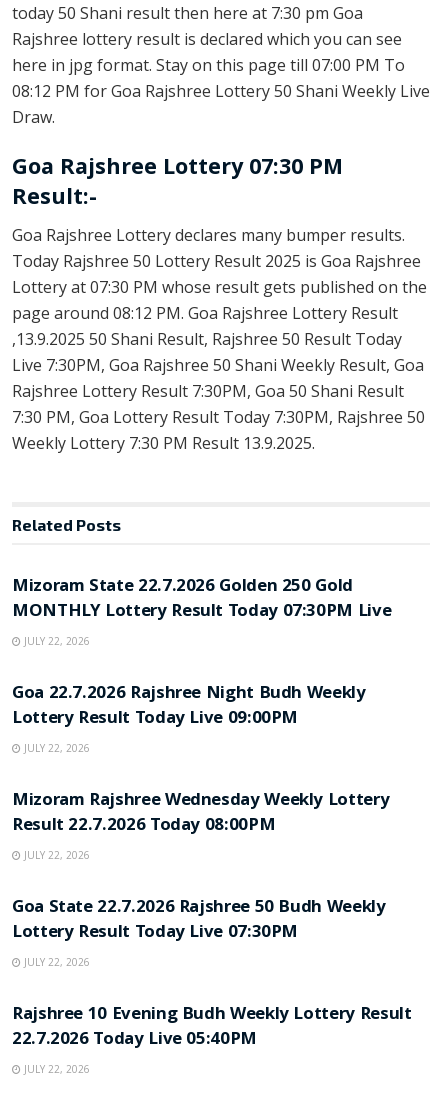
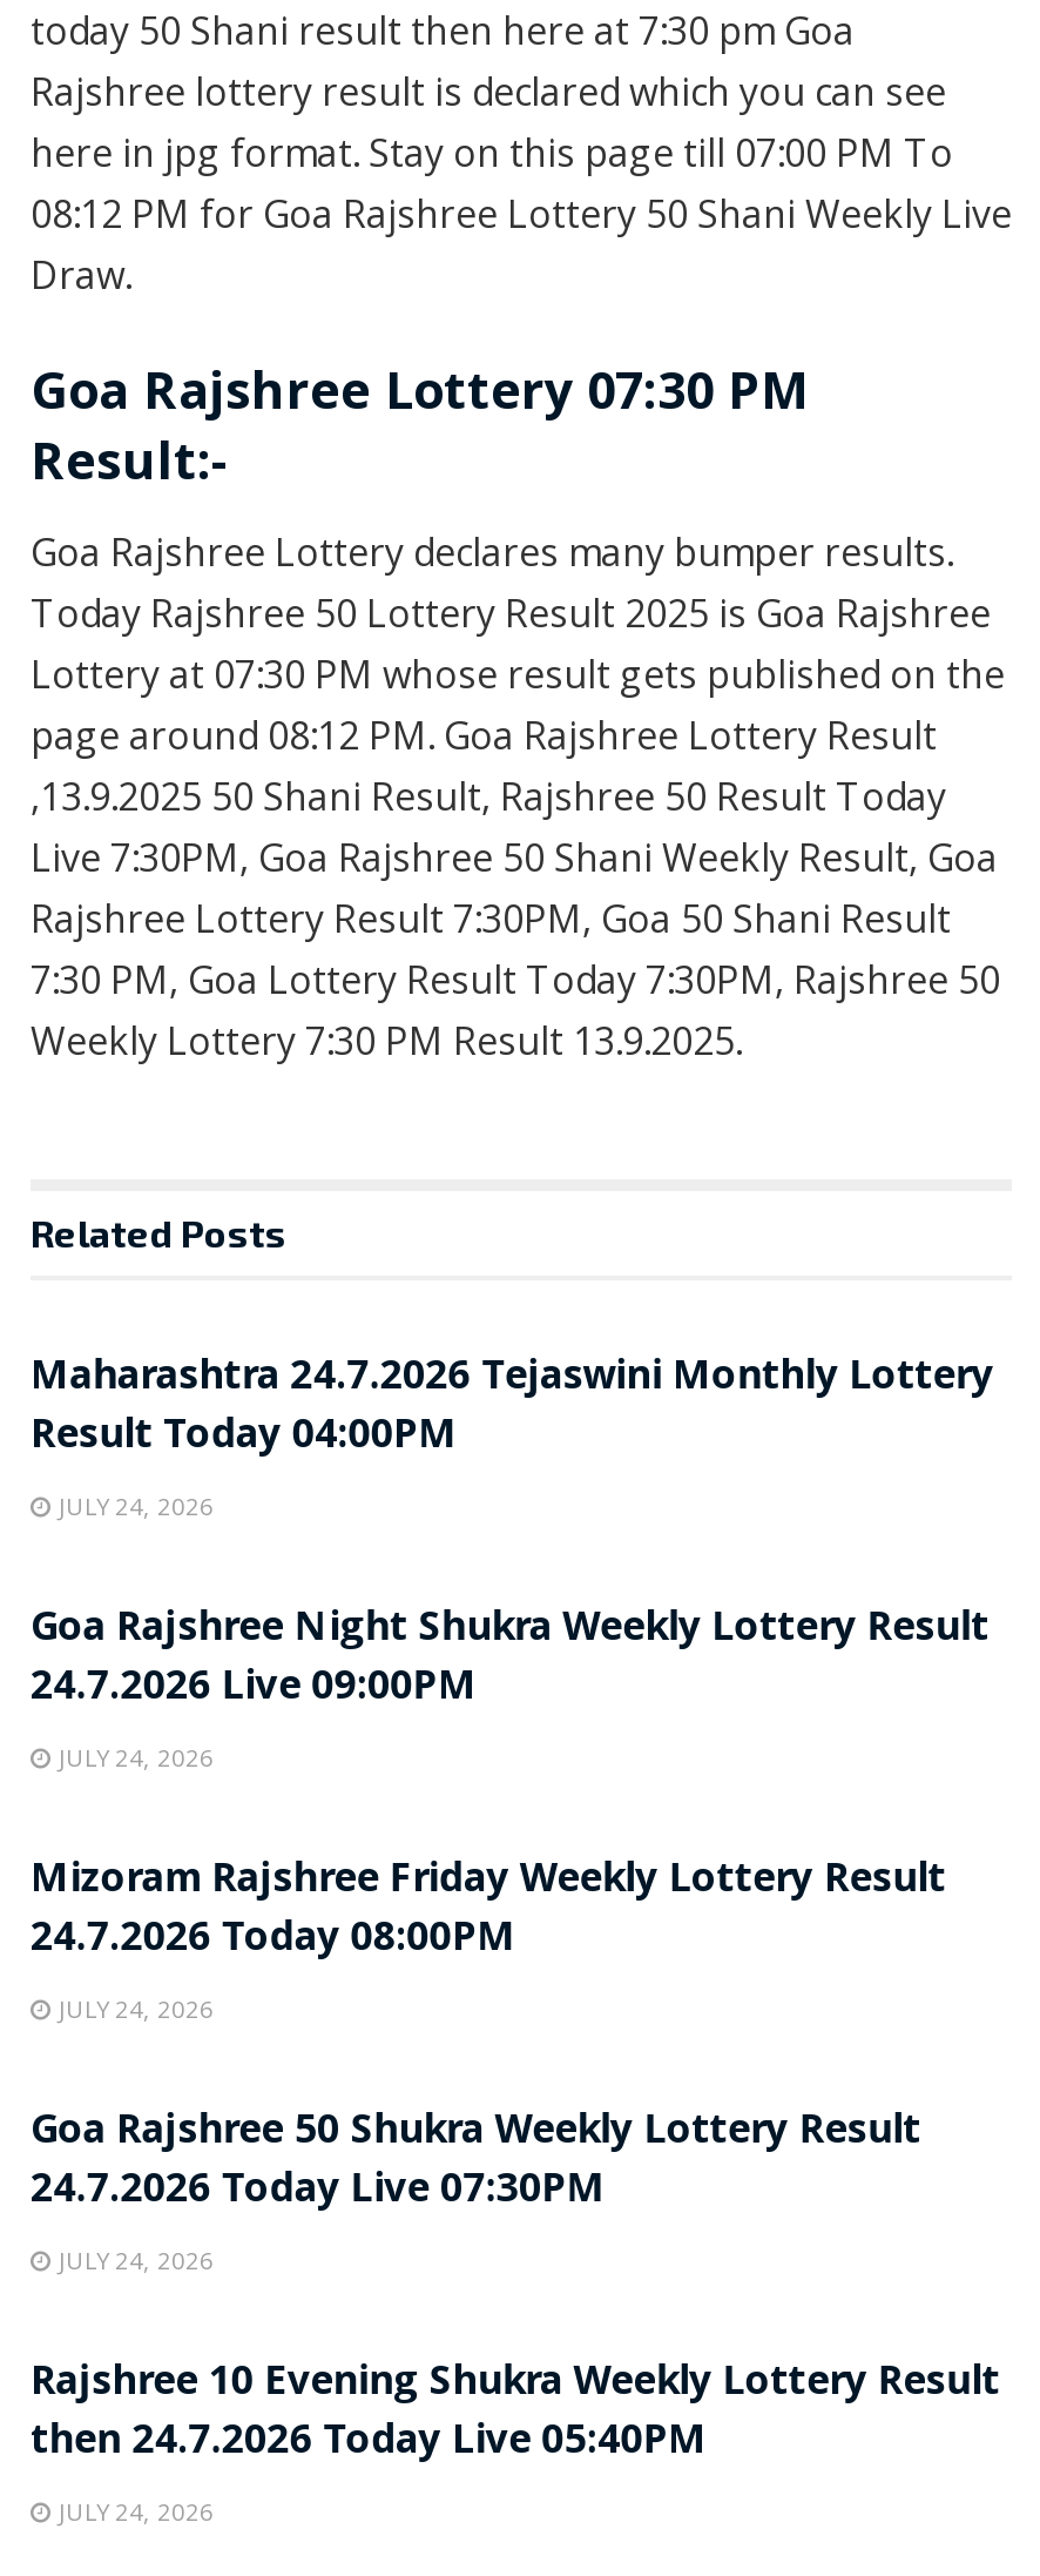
- Mizoram State 22.7.2026 Golden 250 Gold
- MONTHLY Lottery Result Today 07:30PM Live
- JULY 22, 2026
+ Maharashtra 24.7.2026 Tejaswini Monthly Lottery
+ Result Today 04:00PM
+ JULY 24, 2026

- Goa 22.7.2026 Rajshree Night Budh Weekly
- Lottery Result Today Live 09:00PM
- JULY 22, 2026
+ Goa Rajshree Night Shukra Weekly Lottery Result
+ 24.7.2026 Live 09:00PM
+ JULY 24, 2026

- Mizoram Rajshree Wednesday Weekly Lottery
- Result 22.7.2026 Today 08:00PM
- JULY 22, 2026
+ Mizoram Rajshree Friday Weekly Lottery Result
+ 24.7.2026 Today 08:00PM
+ JULY 24, 2026

- Goa State 22.7.2026 Rajshree 50 Budh Weekly
- Lottery Result Today Live 07:30PM
- JULY 22, 2026
+ Goa Rajshree 50 Shukra Weekly Lottery Result
+ 24.7.2026 Today Live 07:30PM
+ JULY 24, 2026

- Rajshree 10 Evening Budh Weekly Lottery Result
- 22.7.2026 Today Live 05:40PM
- JULY 22, 2026
+ Rajshree 10 Evening Shukra Weekly Lottery Result
+ then 24.7.2026 Today Live 05:40PM
+ JULY 24, 2026
